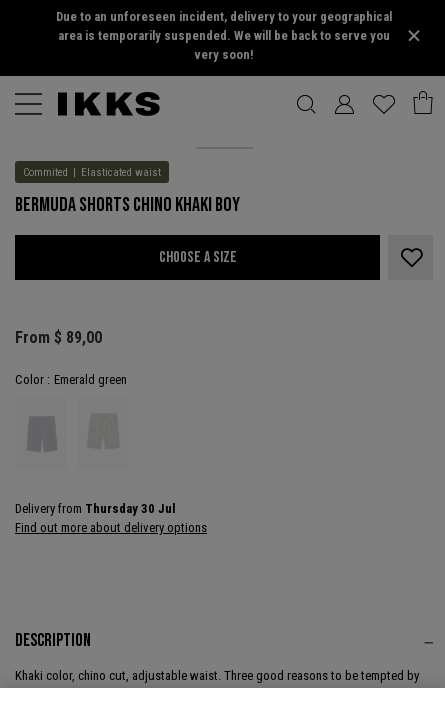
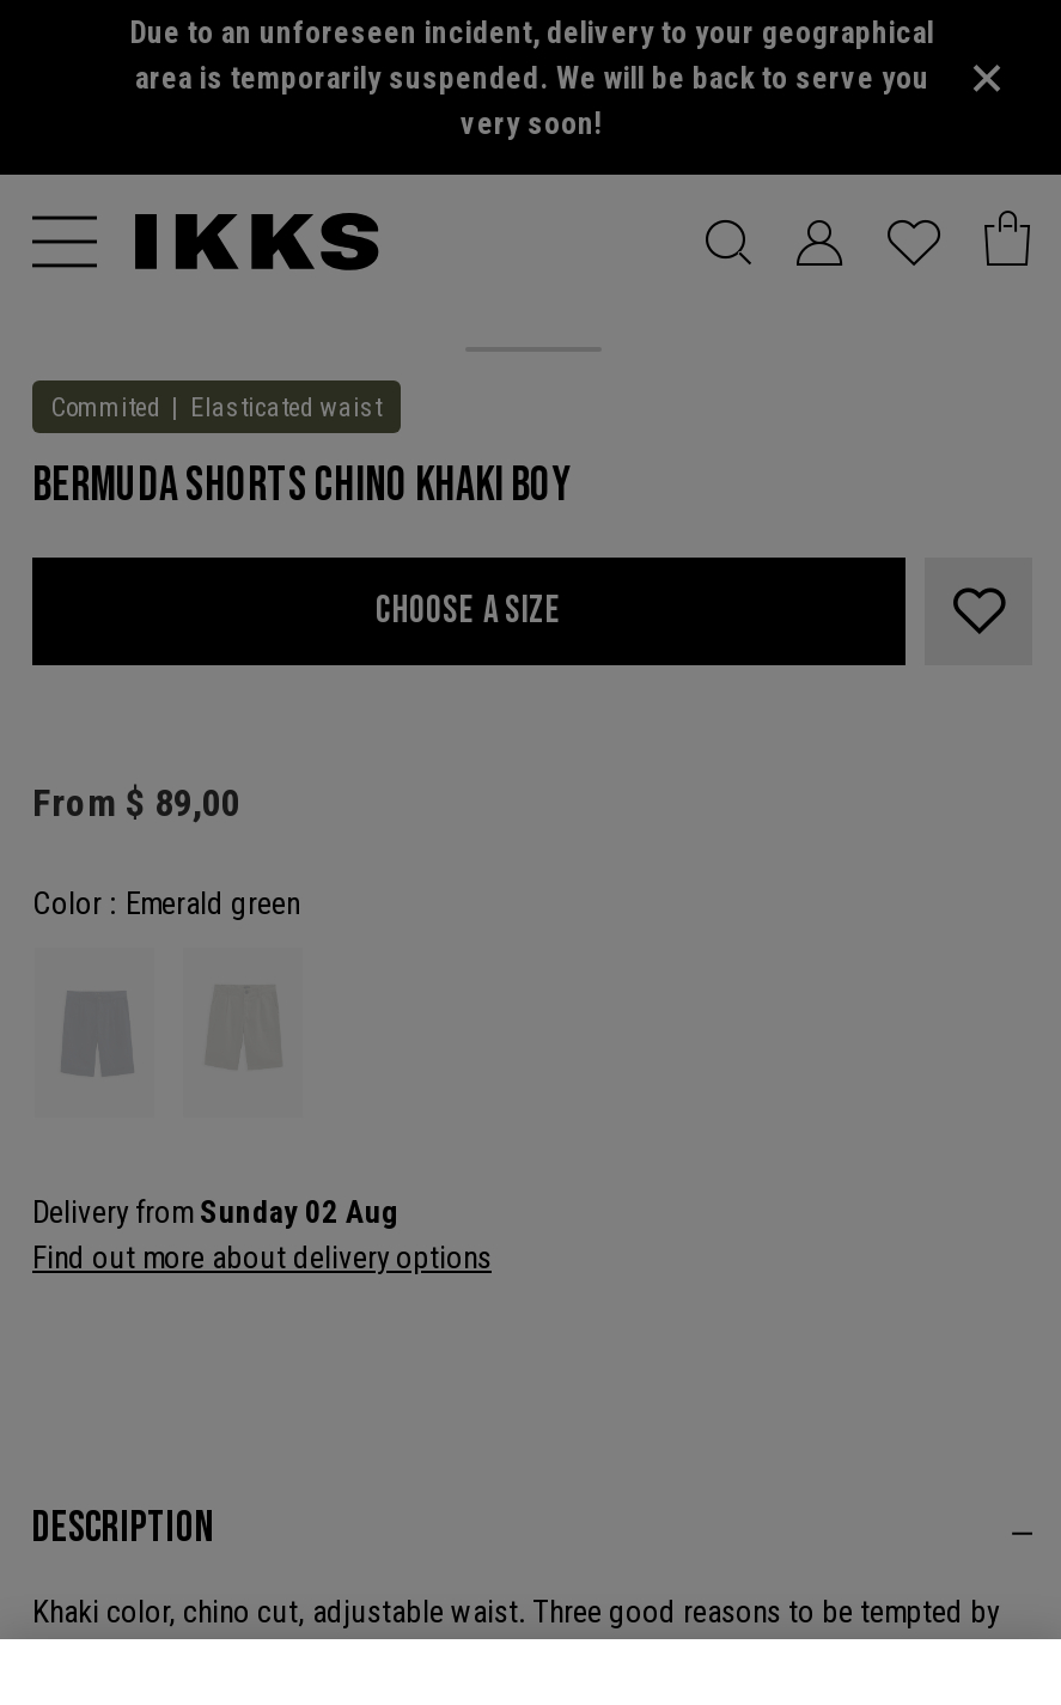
- Delivery from Thursday 30 Jul
+ Delivery from Sunday 02 Aug
